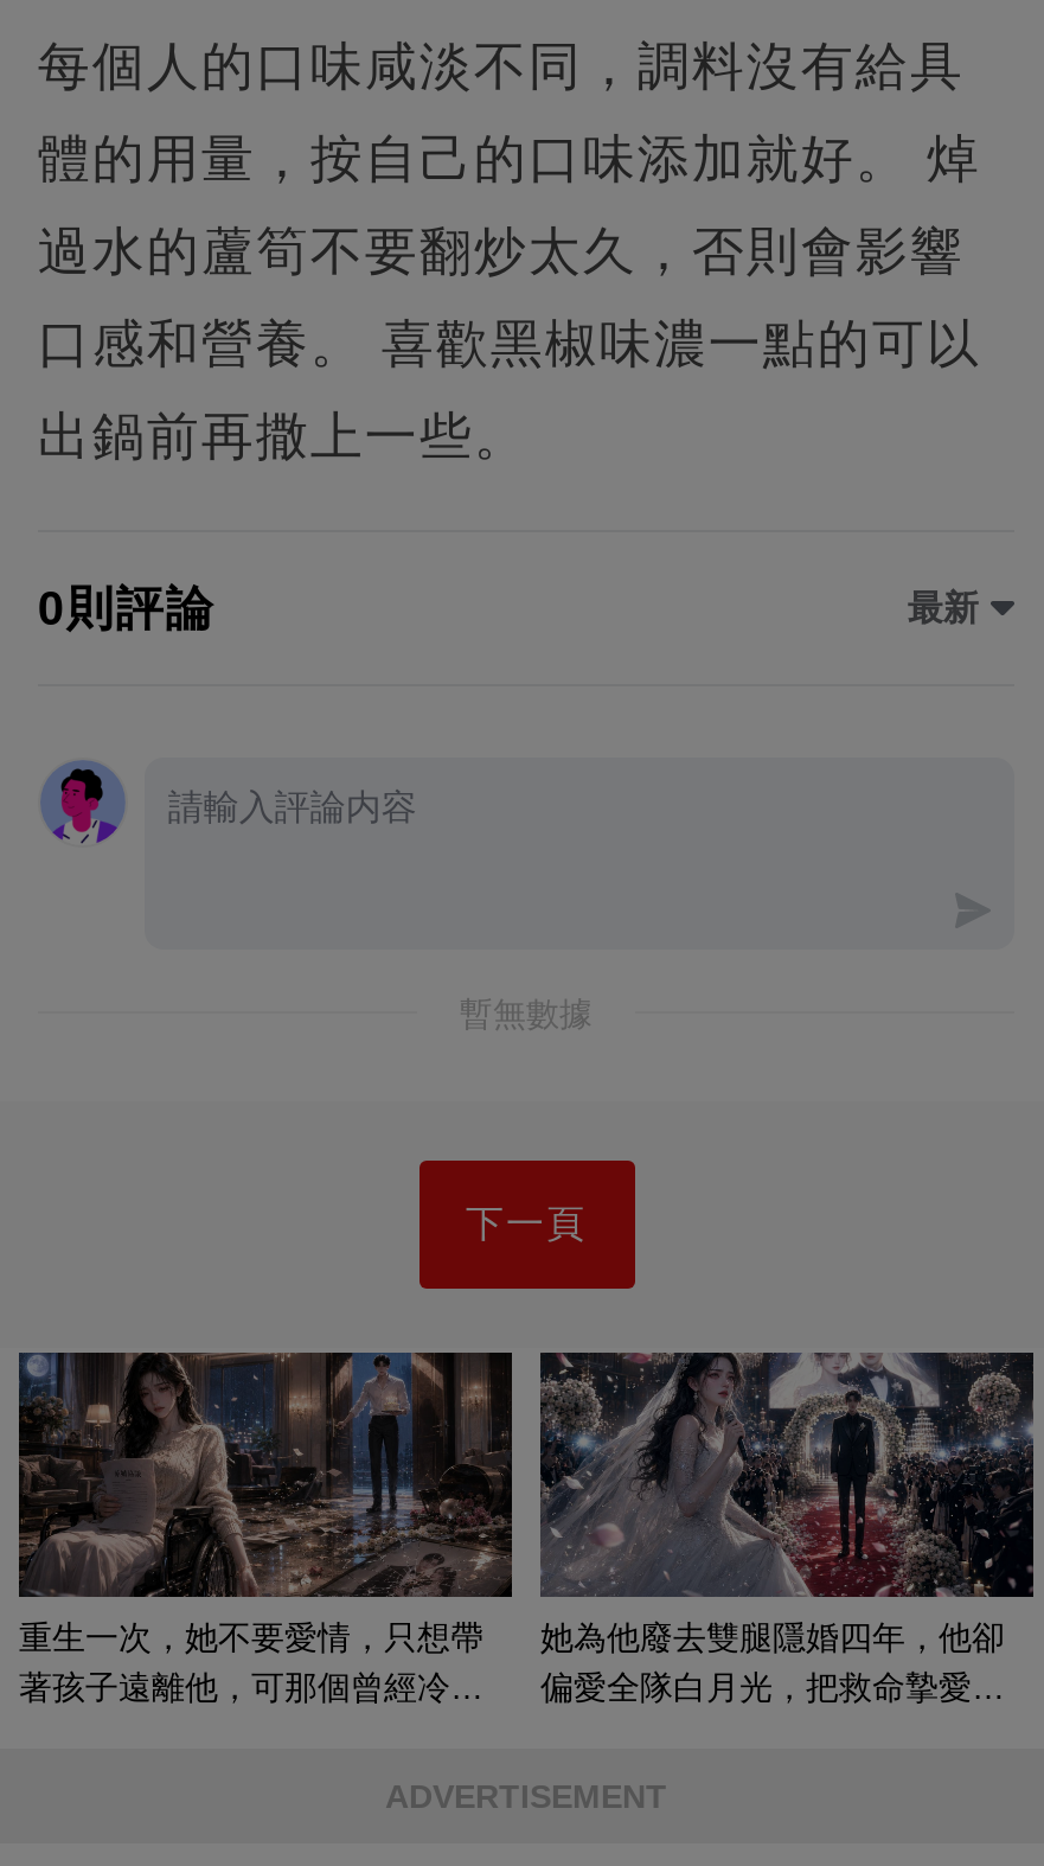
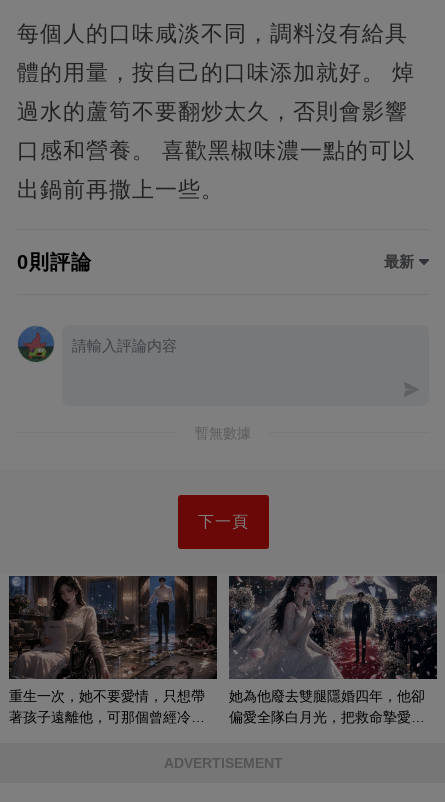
- [image]
+ [image]
